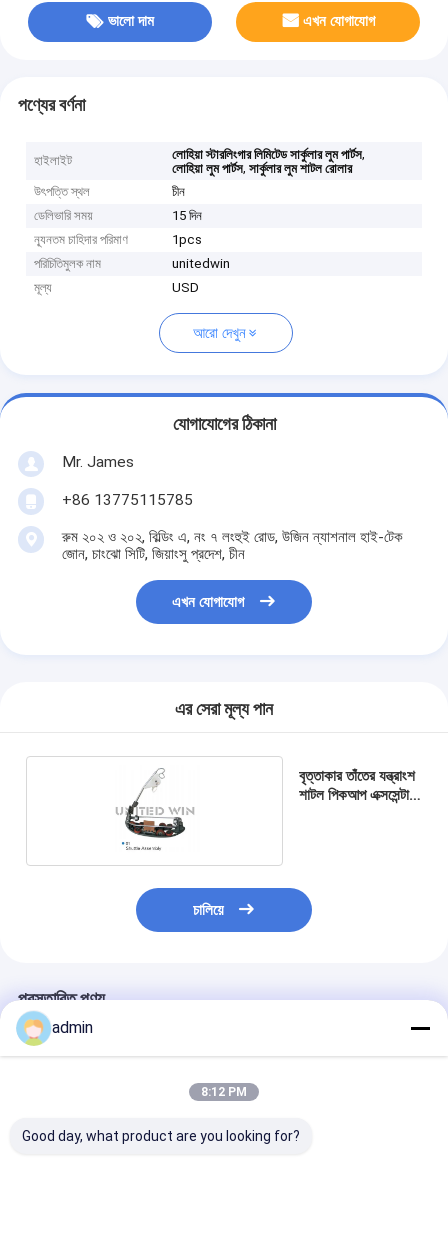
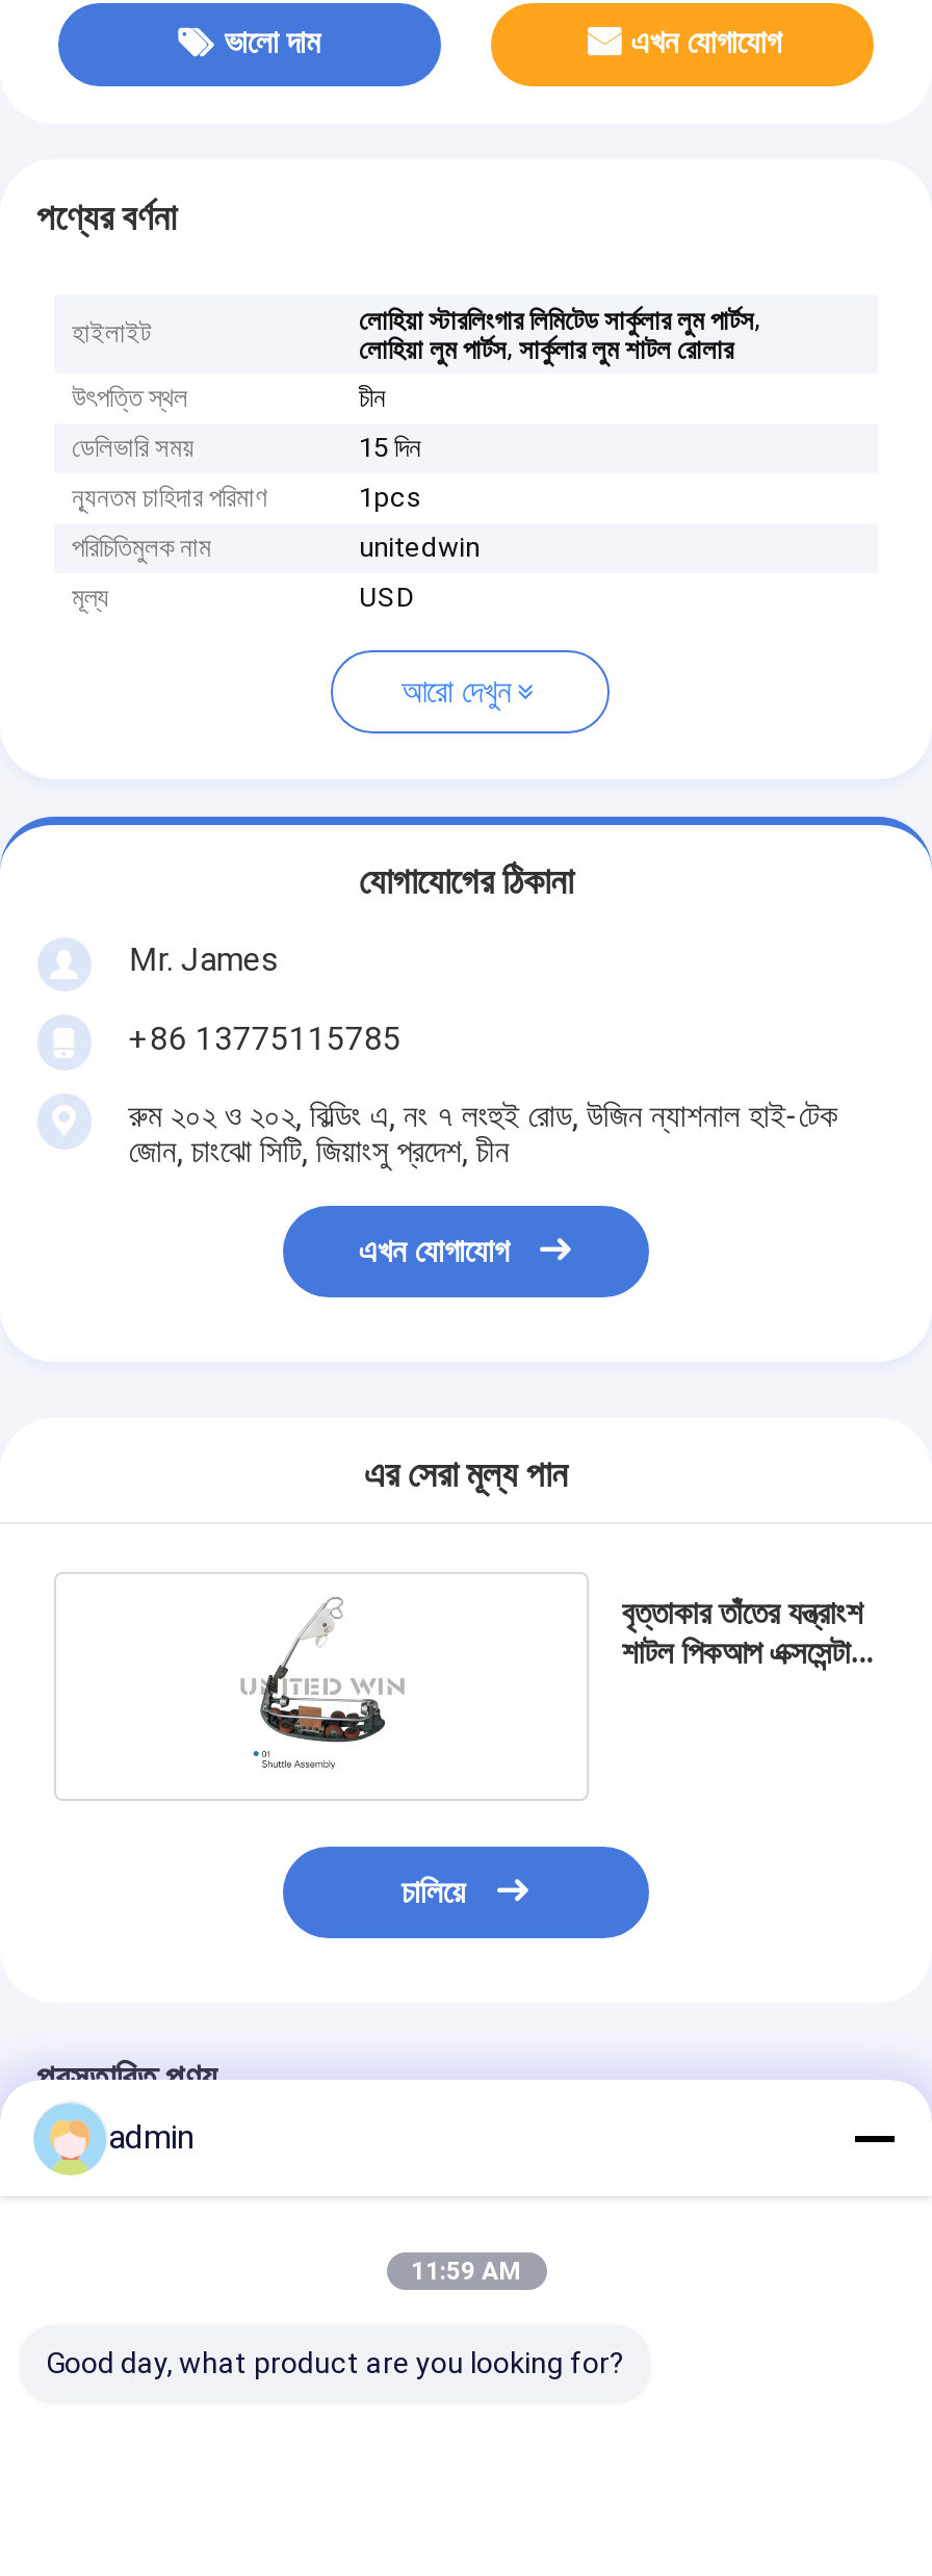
- 8:12 PM
+ 11:59 AM
